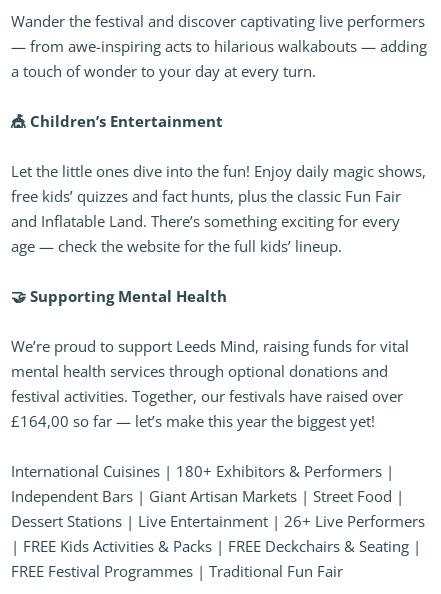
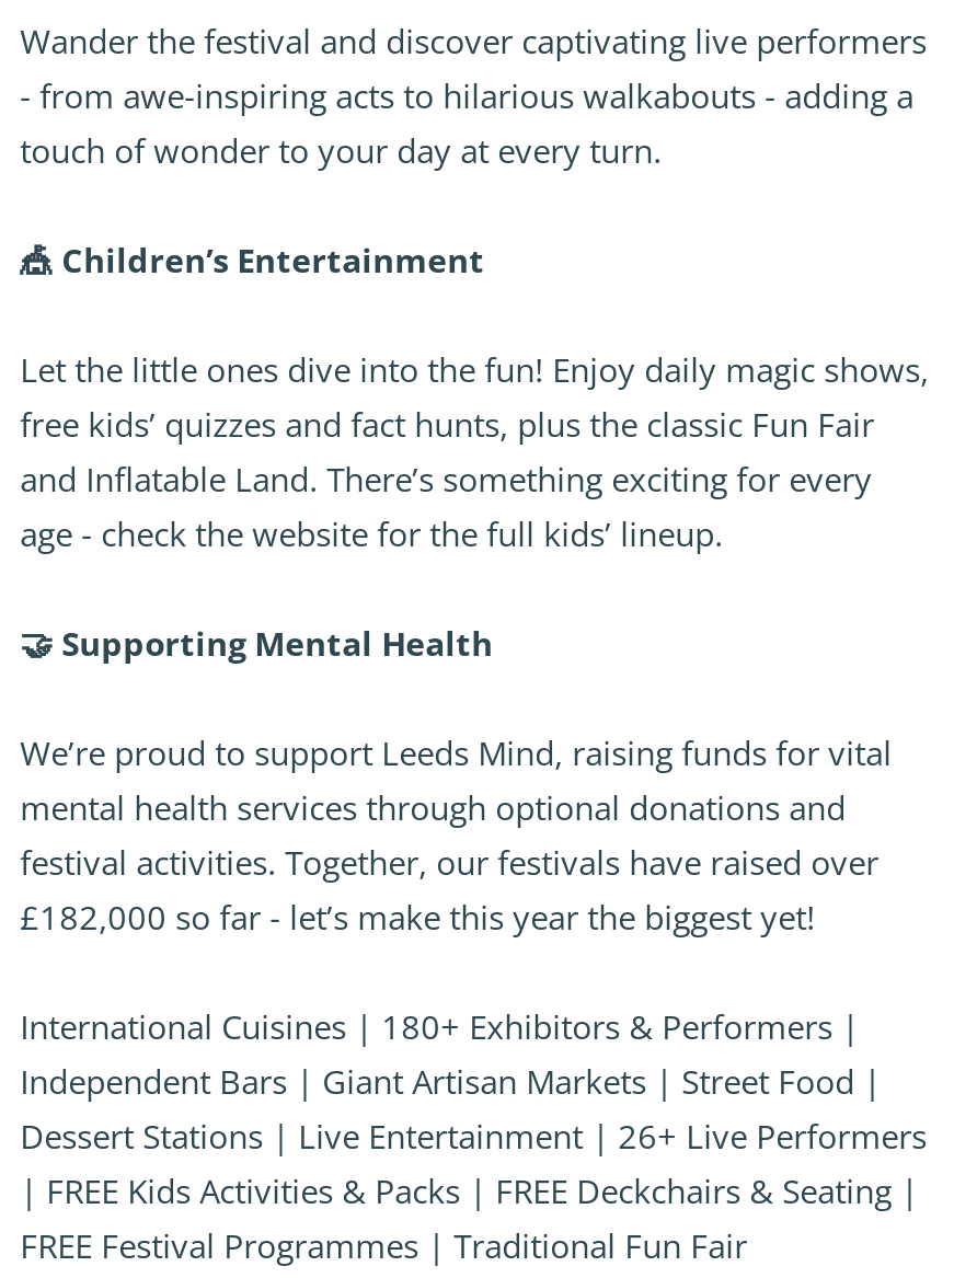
- — from awe-inspiring acts to hilarious walkabouts — adding
- a touch of wonder to your day at every turn.
+ - from awe-inspiring acts to hilarious walkabouts - adding a
+ touch of wonder to your day at every turn.

- age — check the website for the full kids’ lineup.
+ age - check the website for the full kids’ lineup.

- £164,00 so far — let’s make this year the biggest yet!
+ £182,000 so far - let’s make this year the biggest yet!
